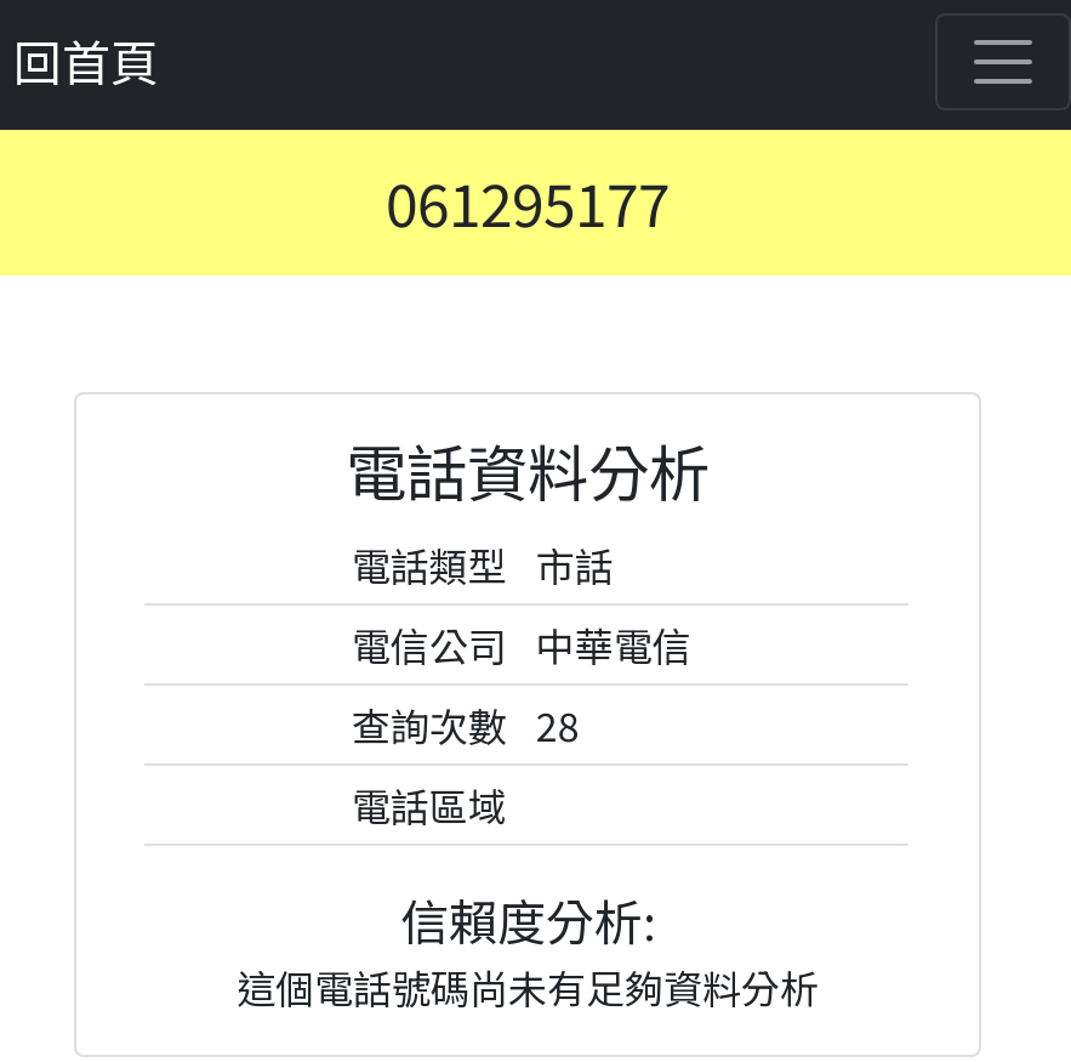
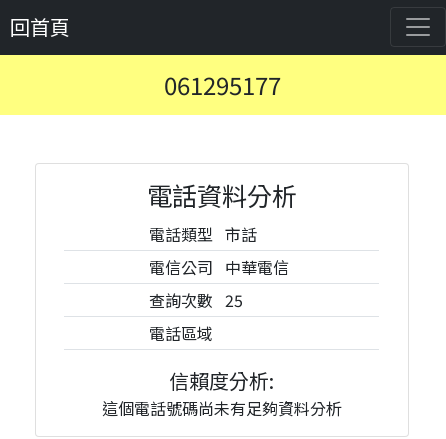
- 查詢次數 28
+ 查詢次數 25
